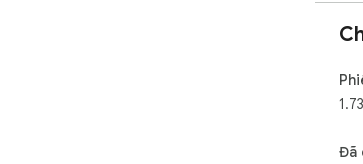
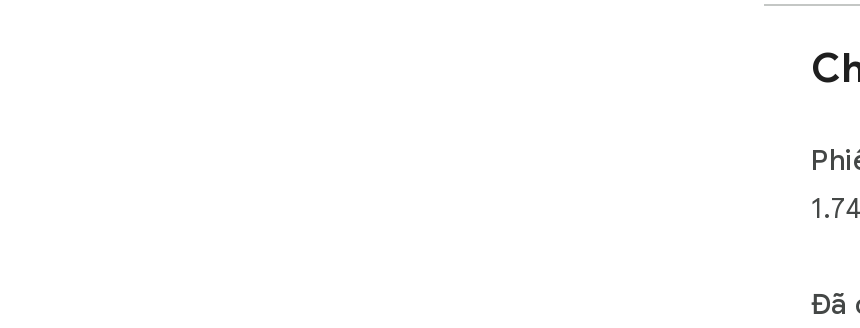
- 1.73
+ 1.74
